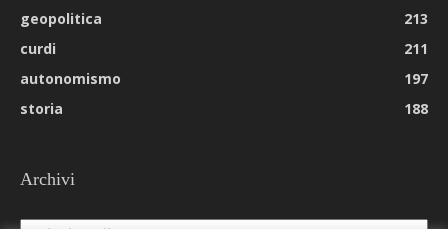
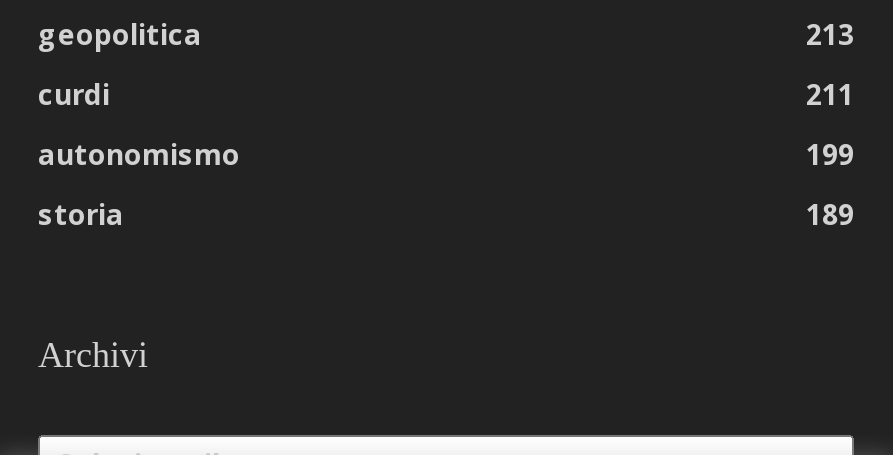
- 197
+ 199

- 188
+ 189
